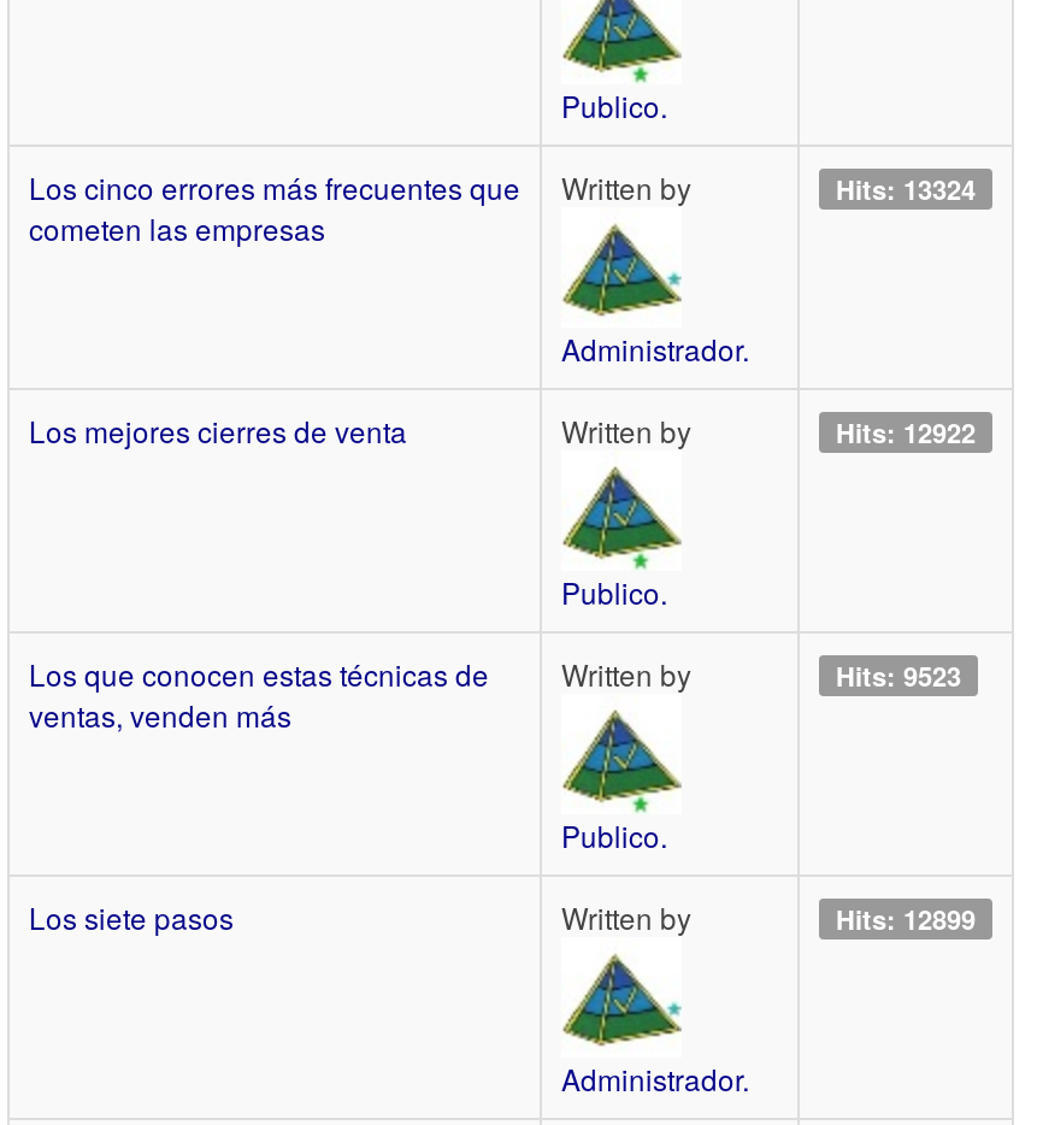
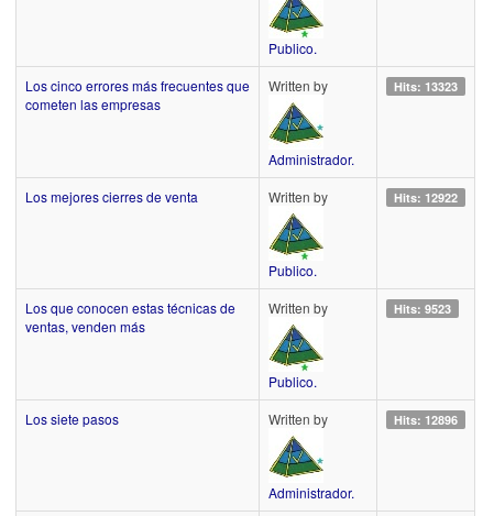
- Hits: 13324
+ Hits: 13323

- Hits: 12899
+ Hits: 12896
